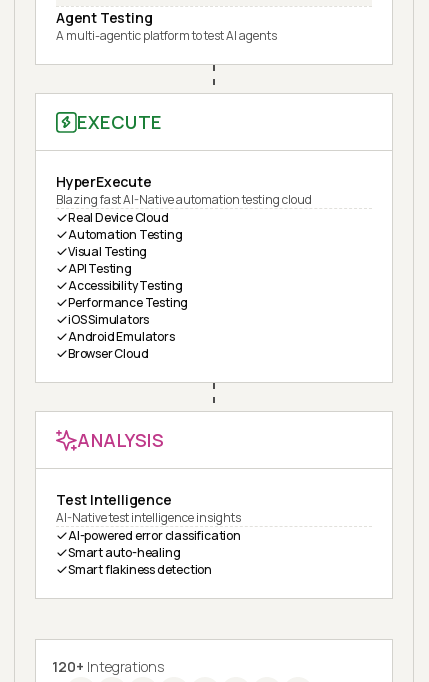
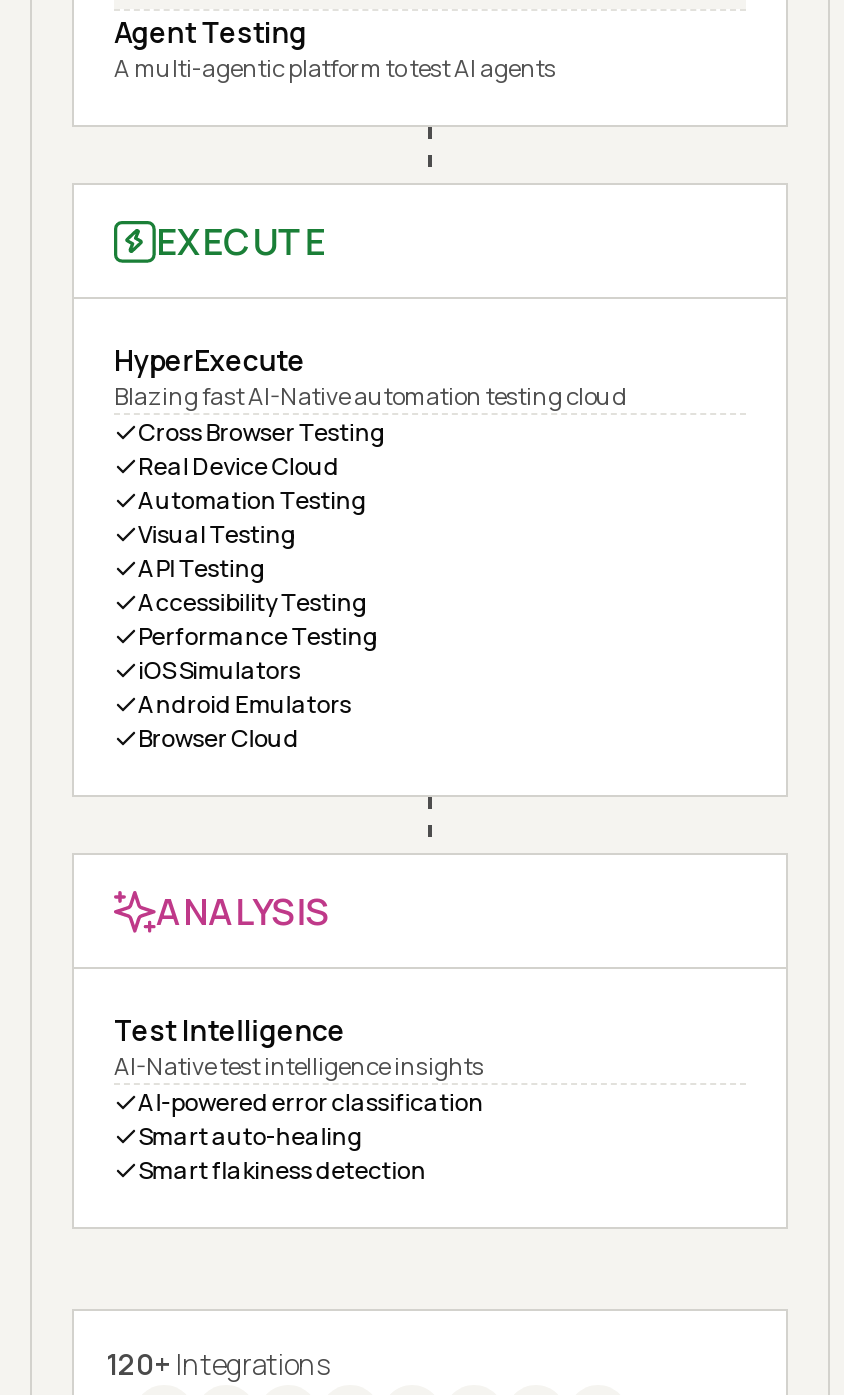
+ Cross Browser Testing
